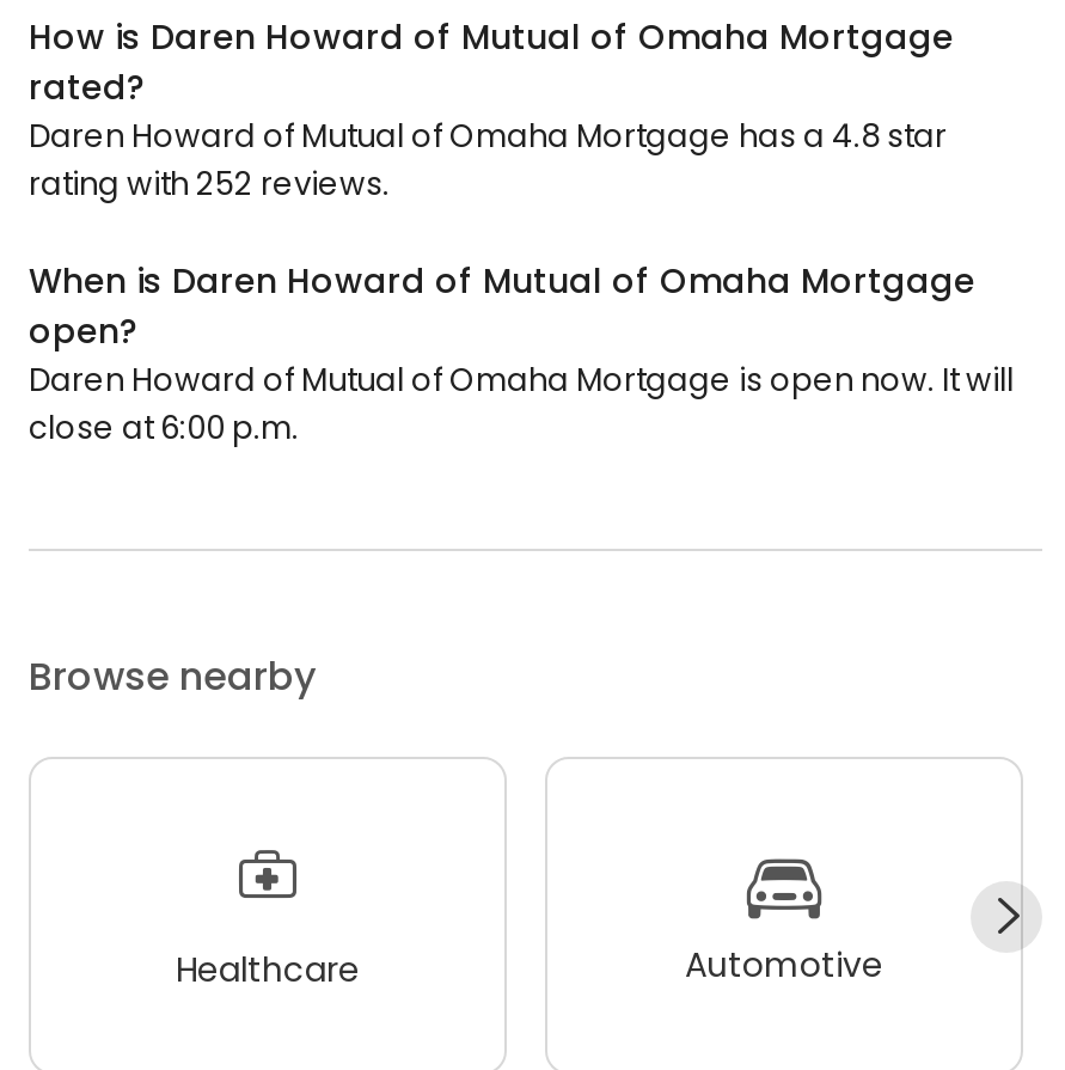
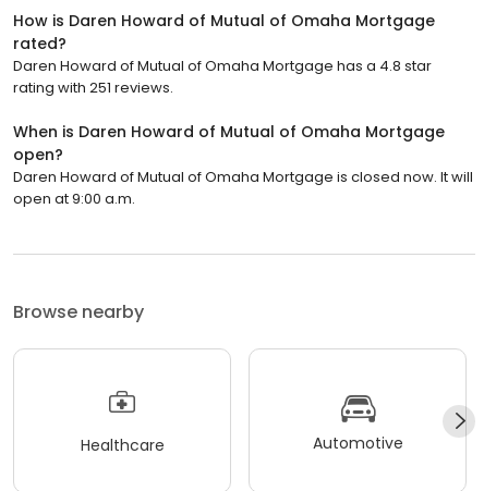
- rating with 252 reviews.
+ rating with 251 reviews.

- Daren Howard of Mutual of Omaha Mortgage is open now. It will
+ Daren Howard of Mutual of Omaha Mortgage is closed now. It will

- close at 6:00 p.m.
+ open at 9:00 a.m.
